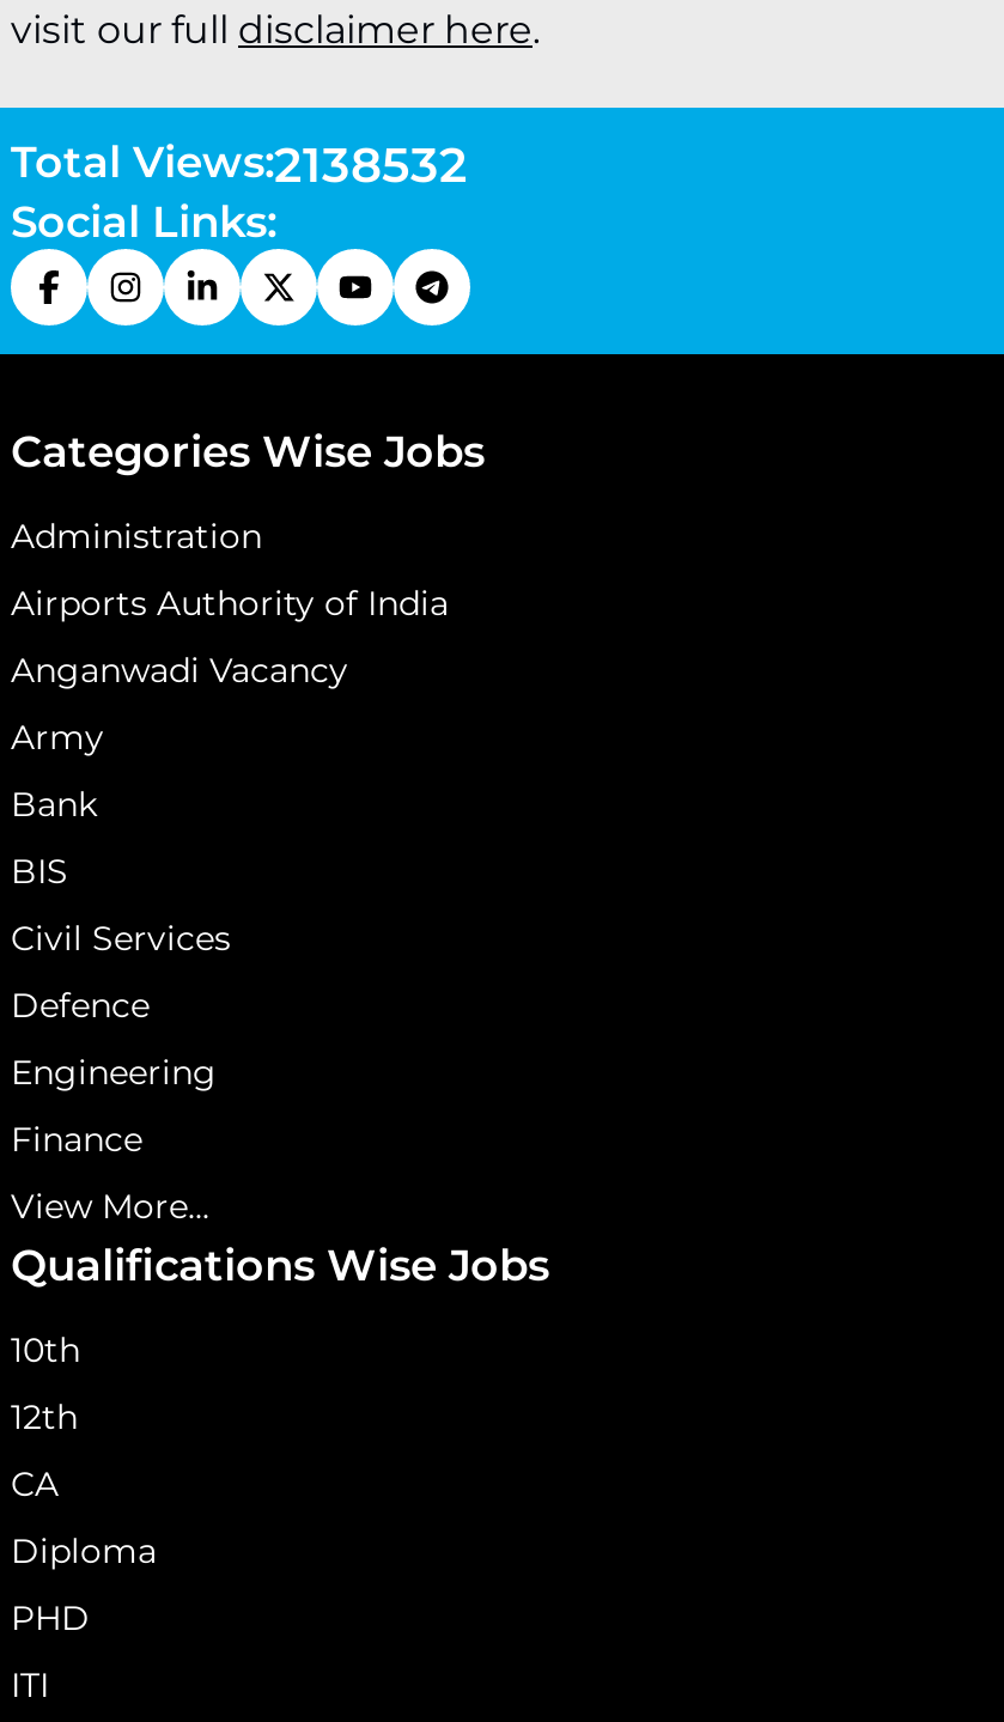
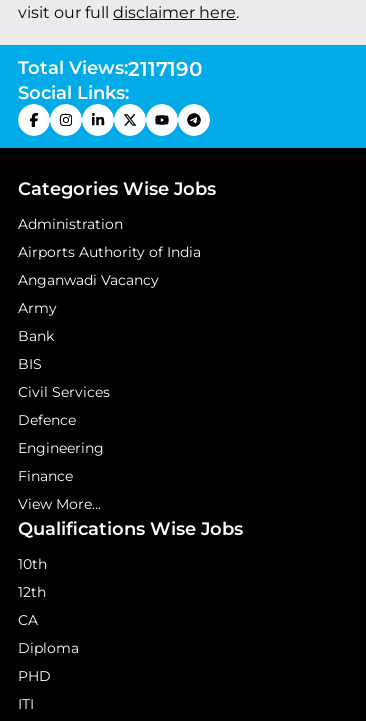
- Total Views:2138532
+ Total Views:2117190
